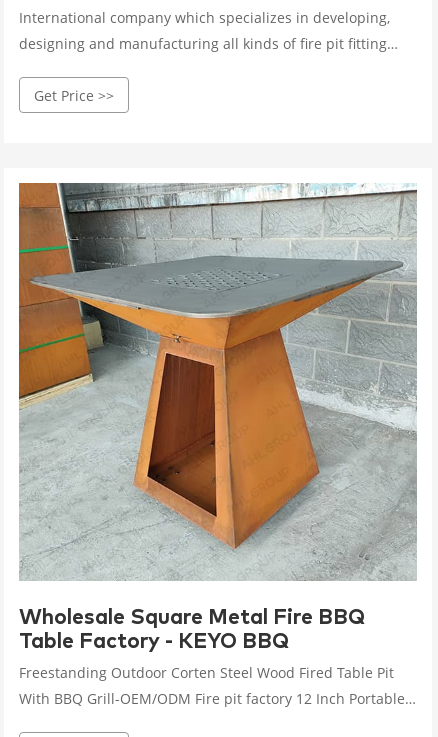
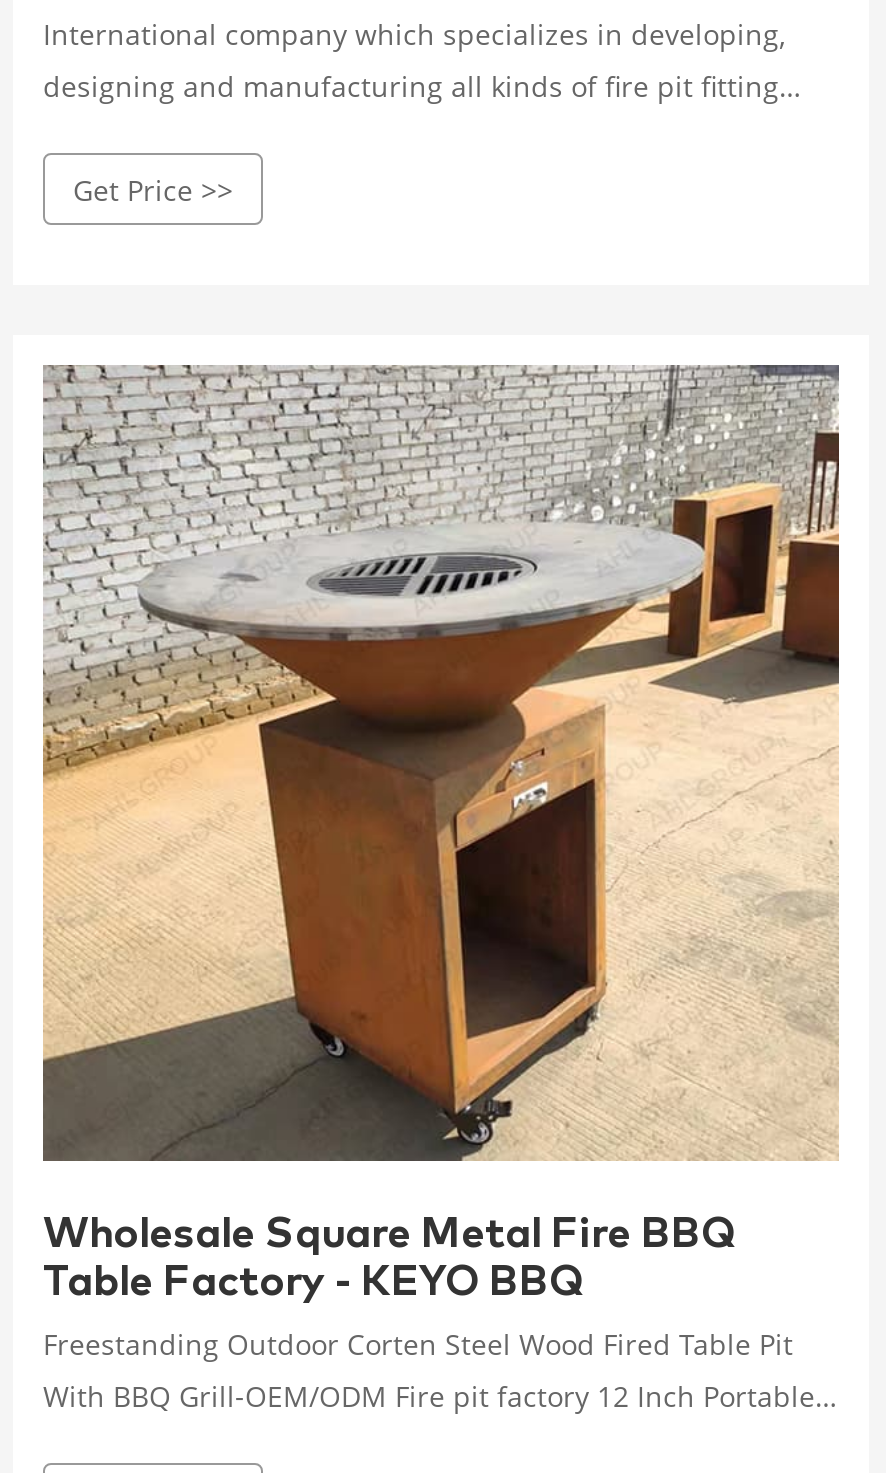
- [image]
+ [image]
